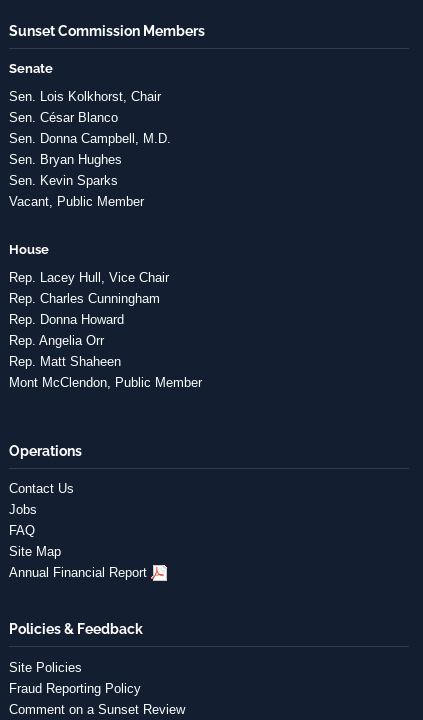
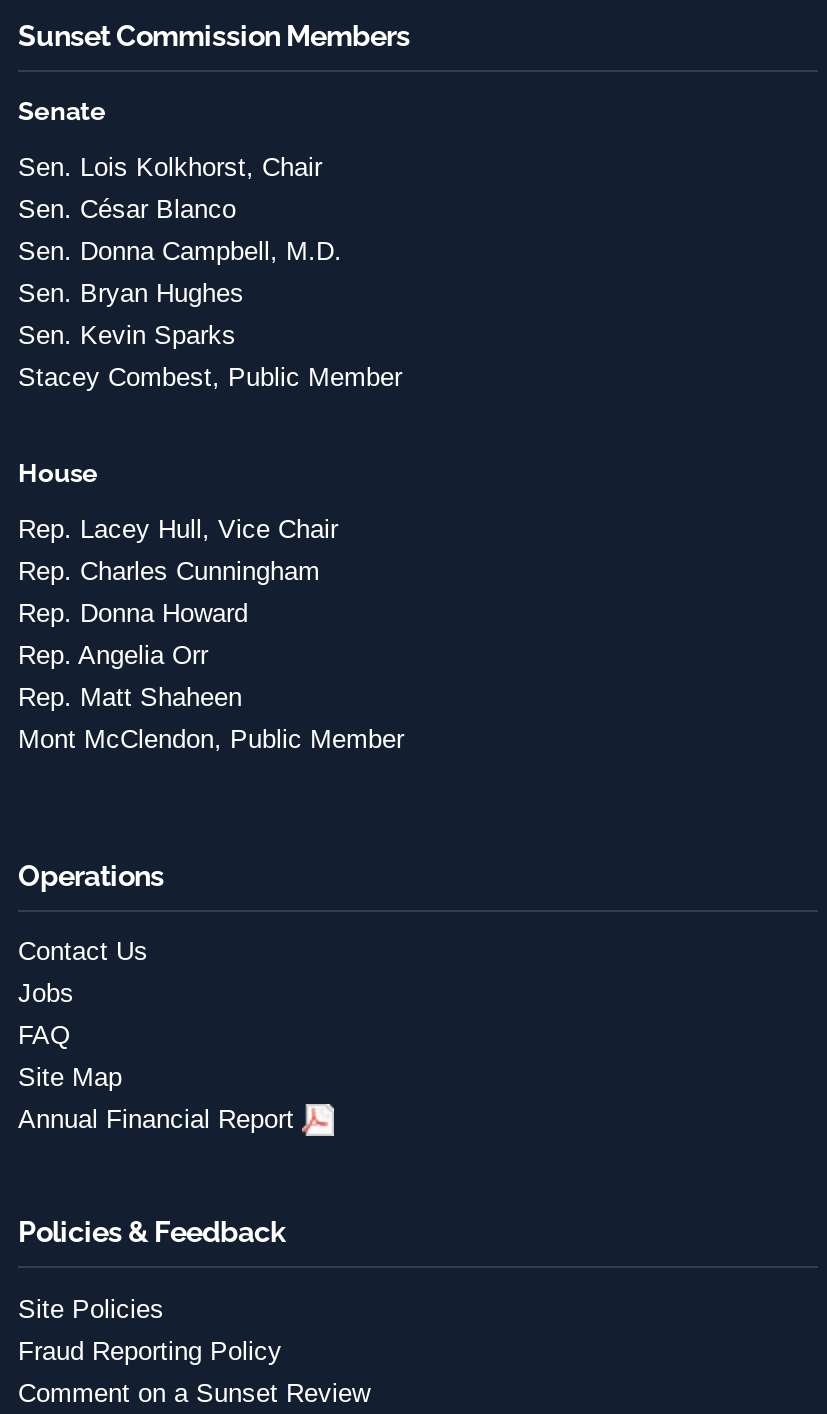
- Vacant, Public Member
+ Stacey Combest, Public Member
